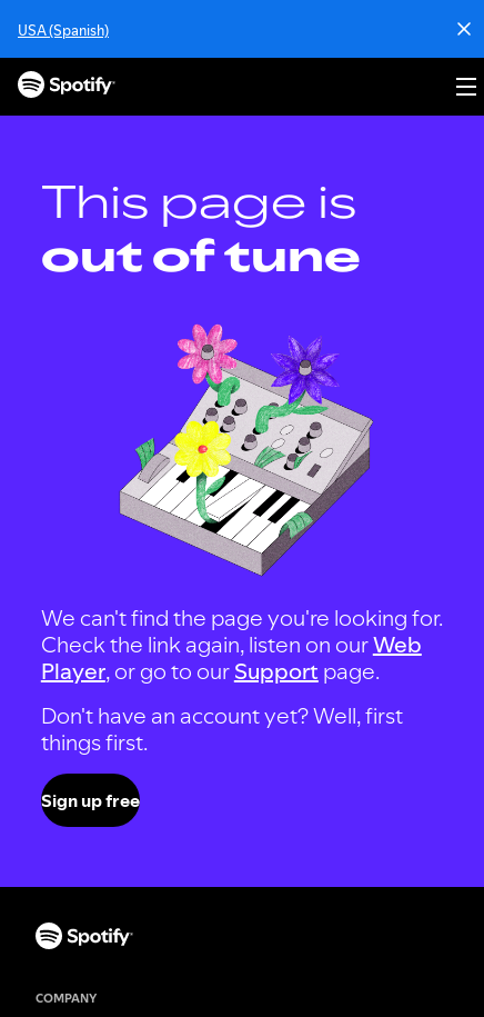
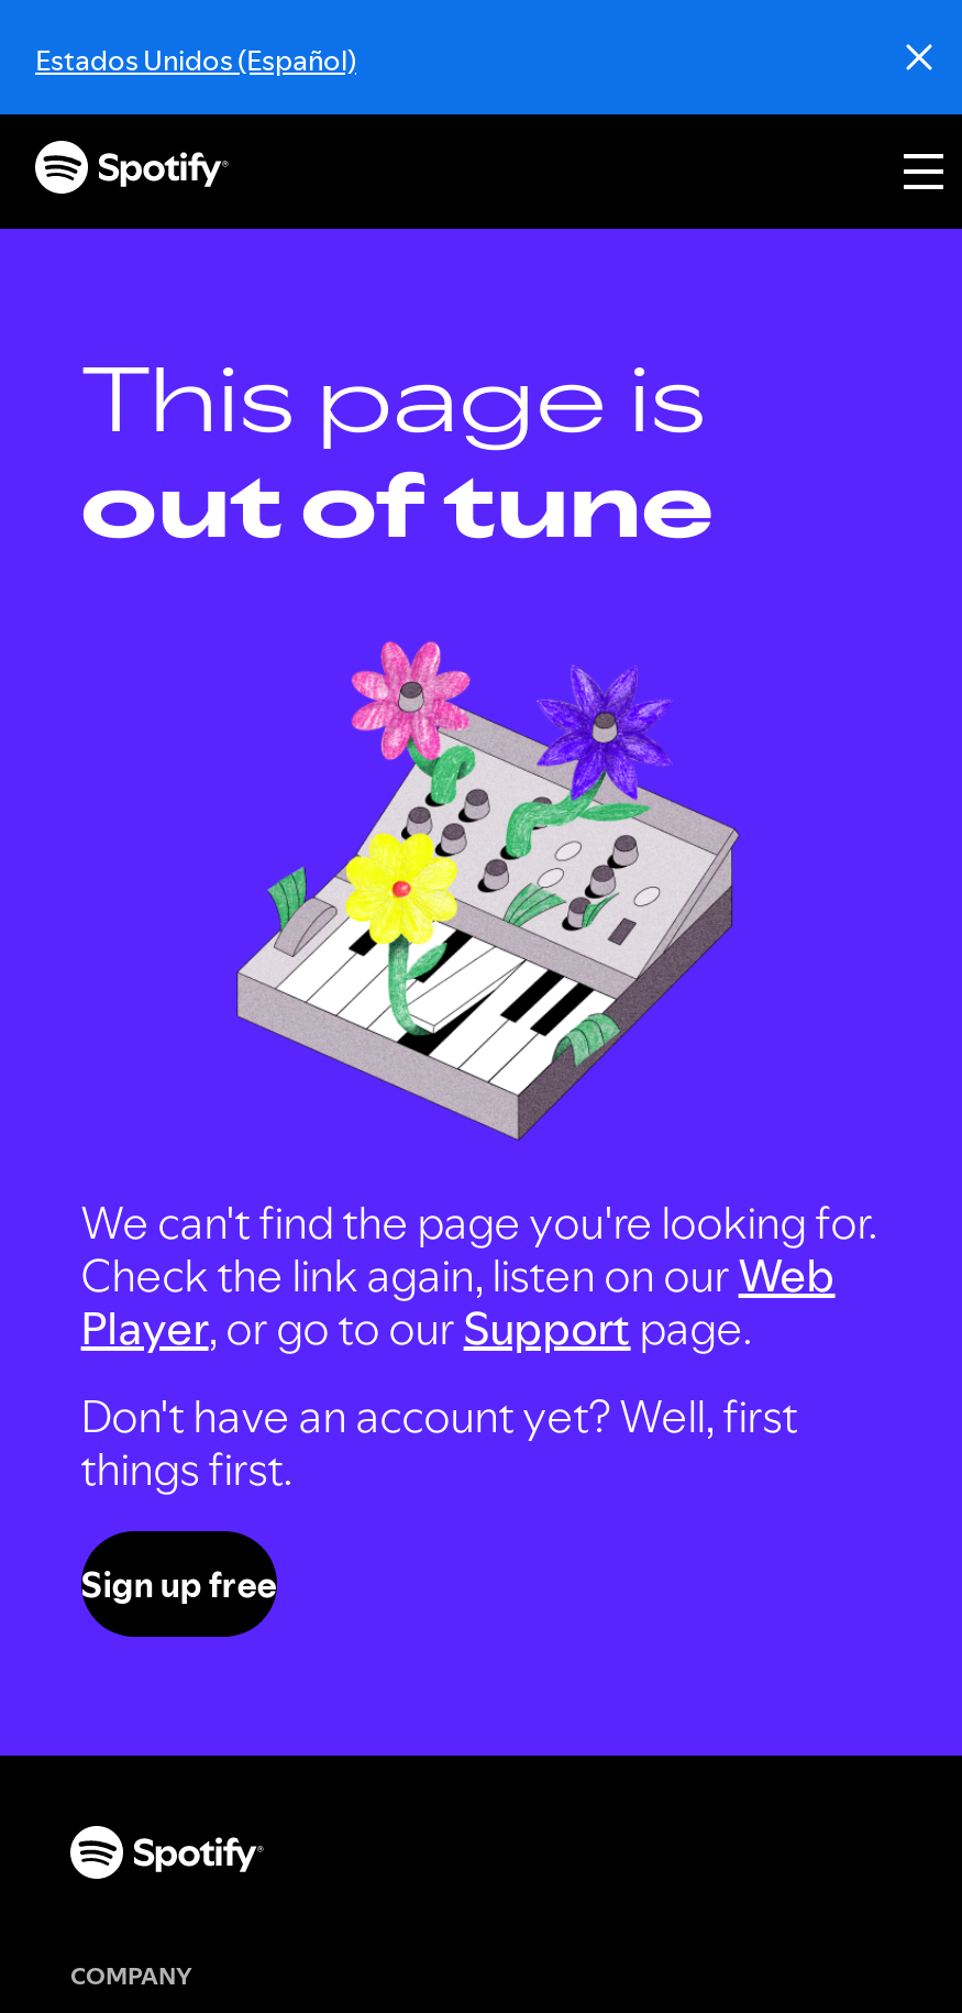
- USA (Spanish)
+ Estados Unidos (Español)
